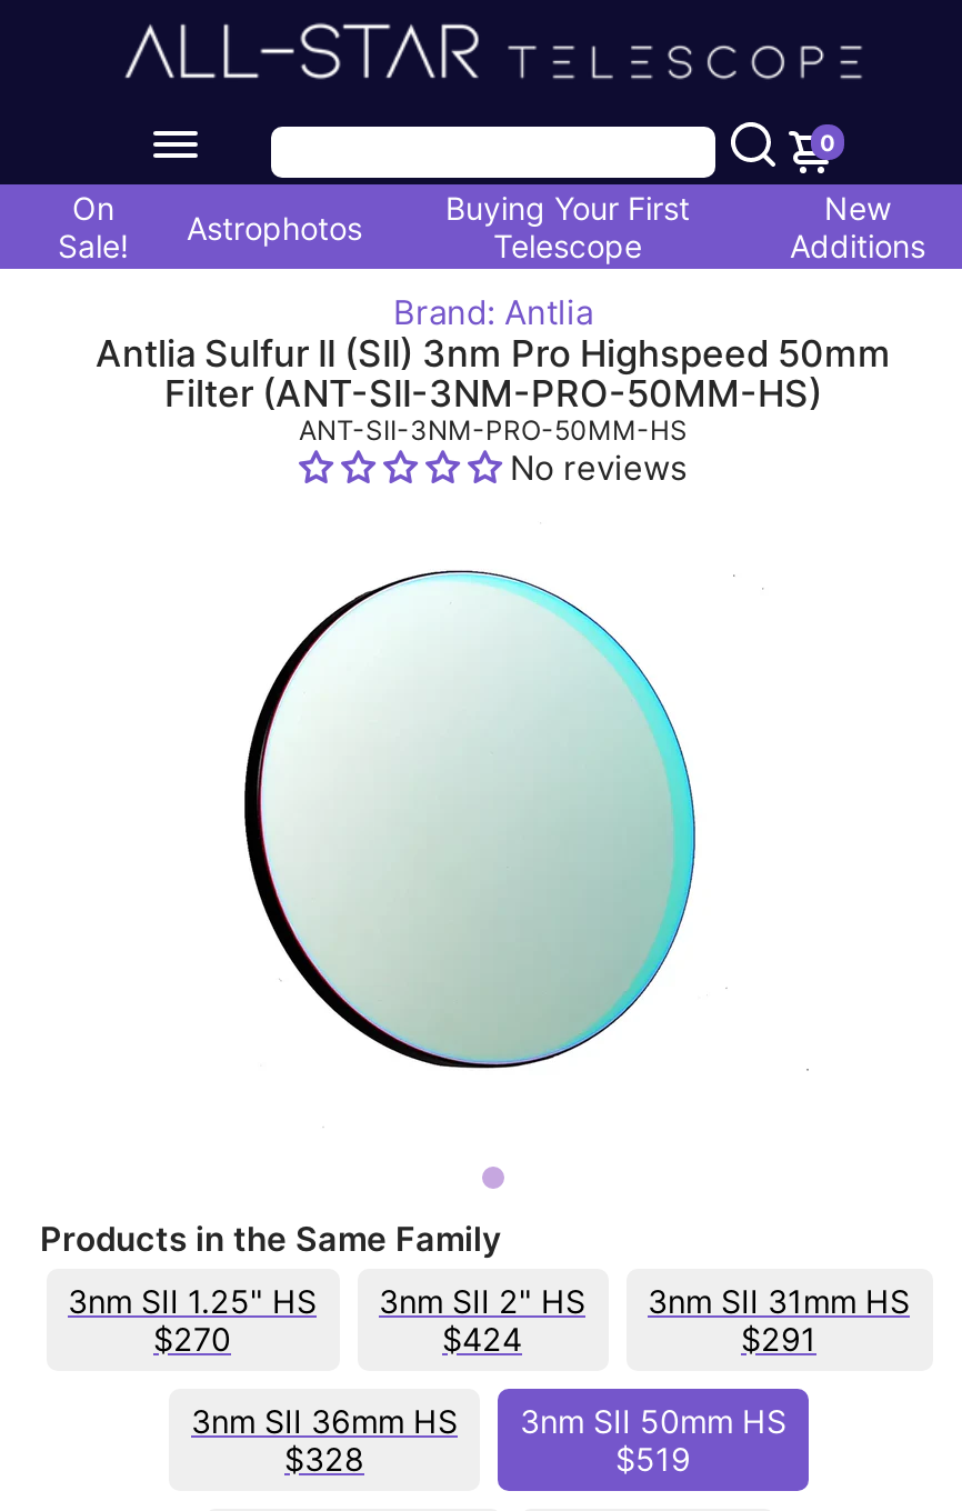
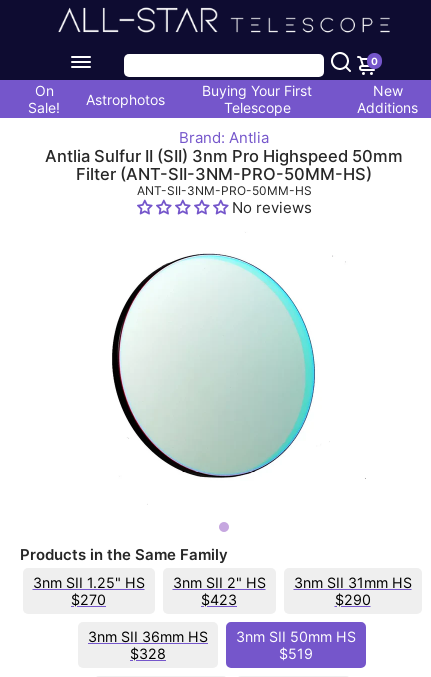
- $424
+ $423

- $291
+ $290
